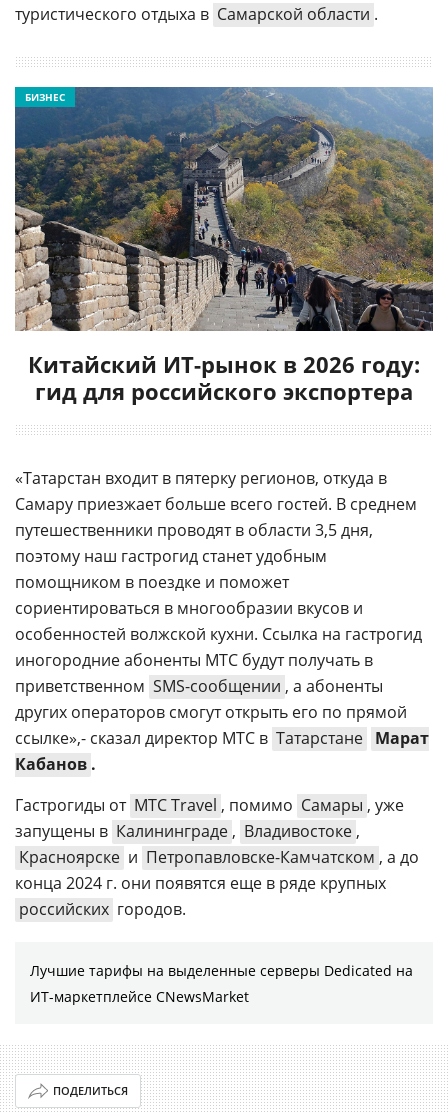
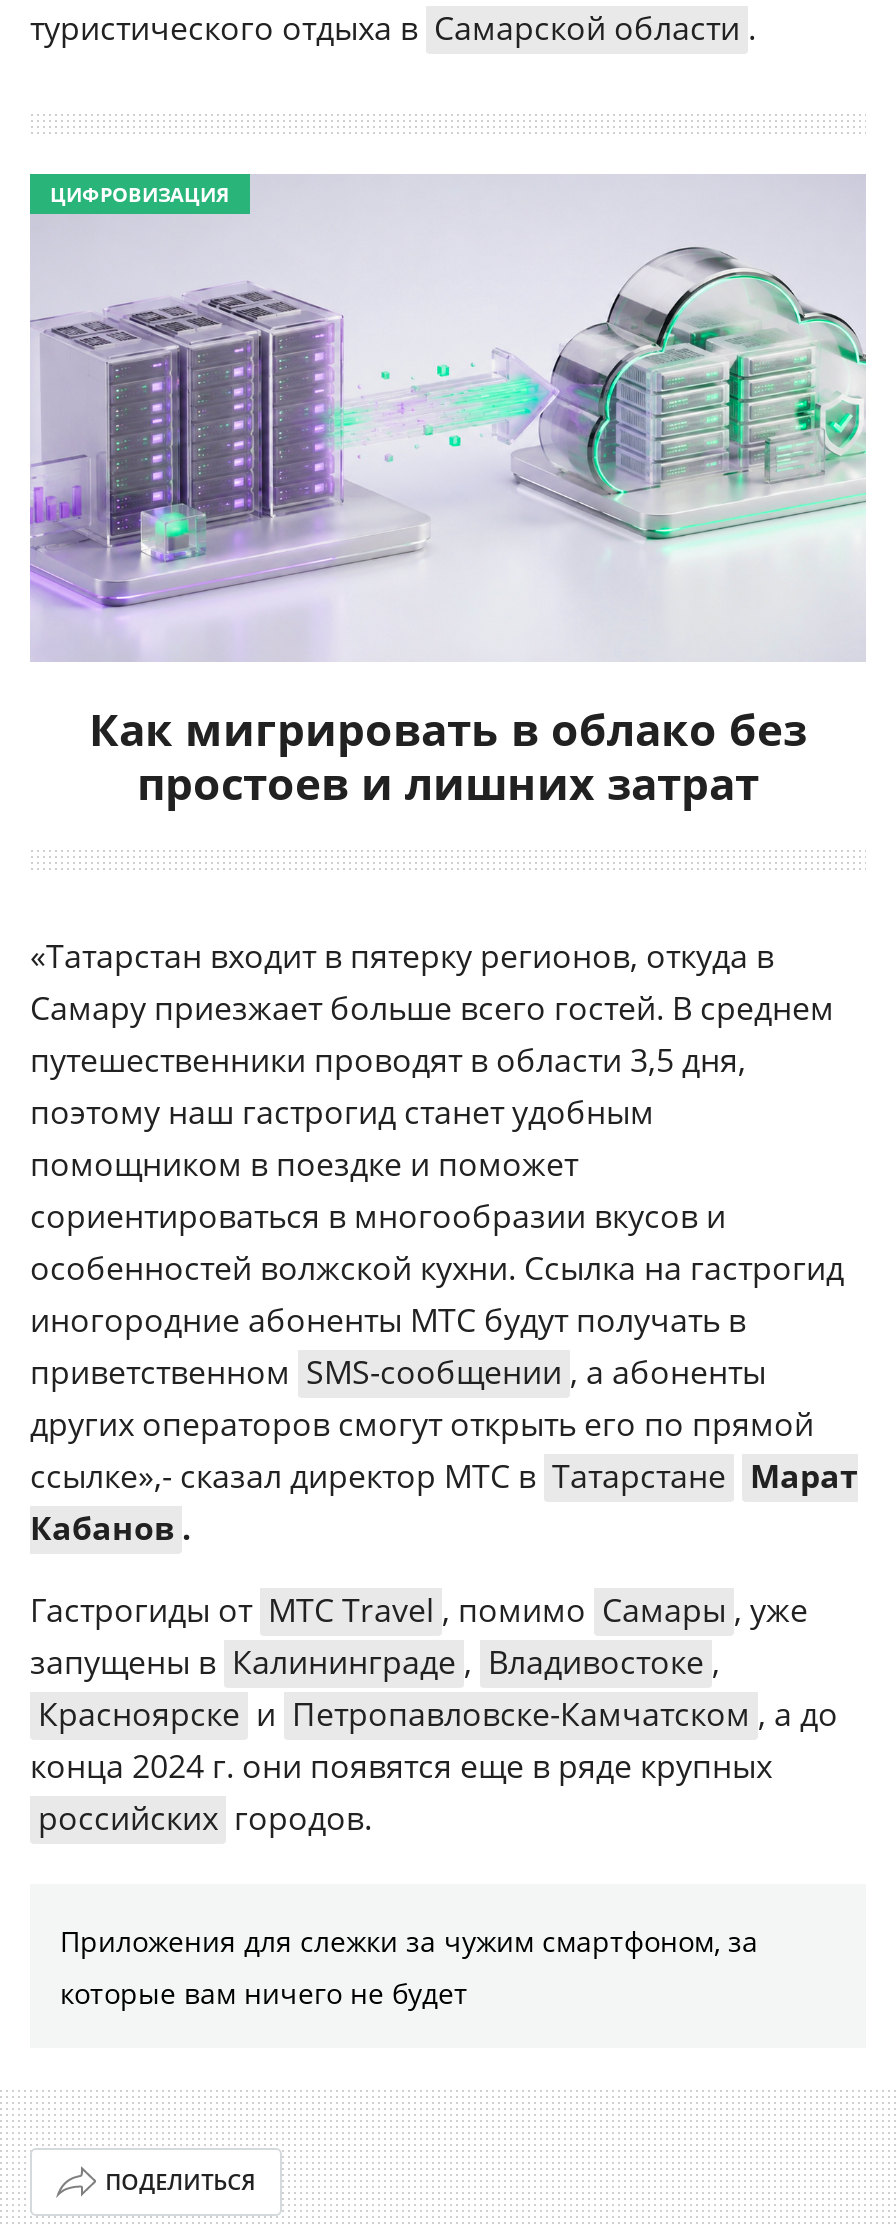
- [image]
- БИЗНЕС
+ [image]
+ ЦИФРОВИЗАЦИЯ

- Китайский ИТ-рынок в 2026 году:
- гид для российского экспортера
+ Как мигрировать в облако без
+ простоев и лишних затрат

- Лучшие тарифы на выделенные серверы Dedicated на
- ИТ-маркетплейсе CNewsMarket
+ Приложения для слежки за чужим смартфоном, за
+ которые вам ничего не будет
